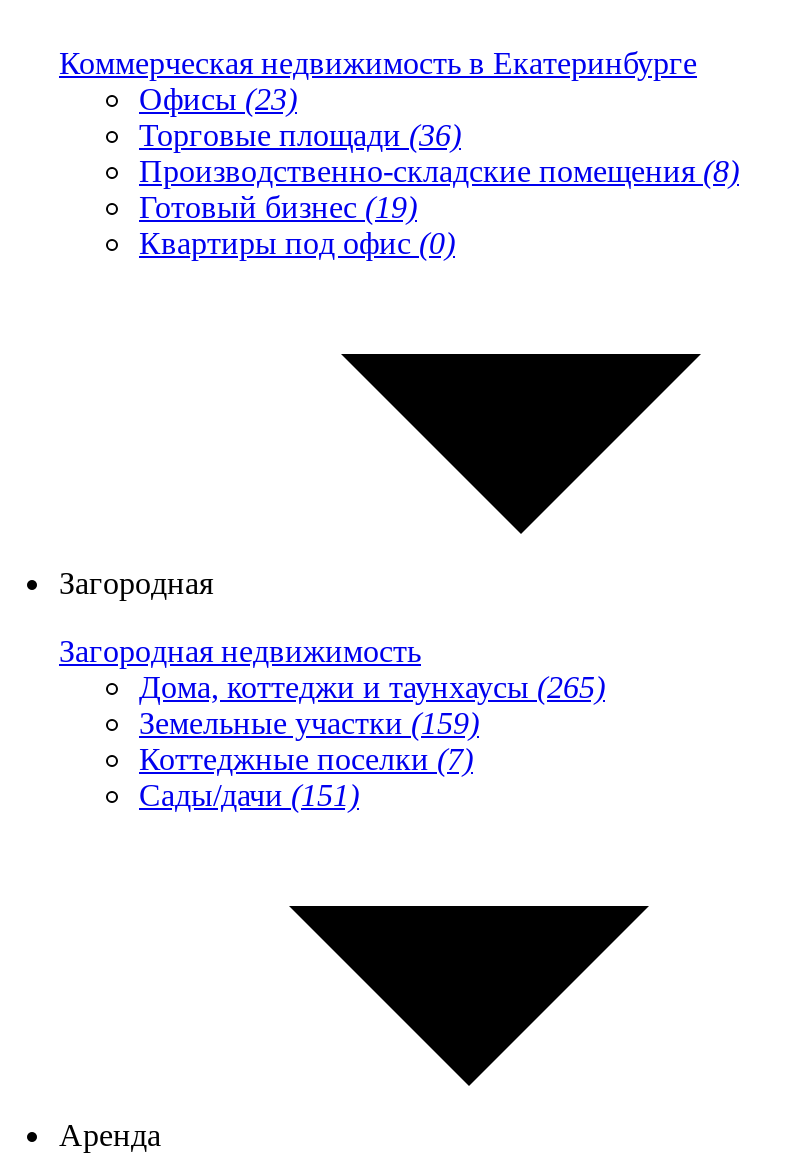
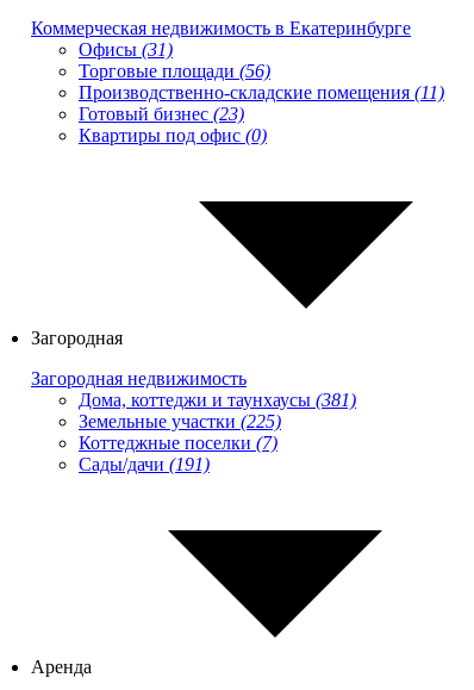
- Офисы (23)
+ Офисы (31)

- Торговые площади (36)
+ Торговые площади (56)

- Производственно-складские помещения (8)
+ Производственно-складские помещения (11)

- Готовый бизнес (19)
+ Готовый бизнес (23)

- Дома, коттеджи и таунхаусы (265)
+ Дома, коттеджи и таунхаусы (381)

- Земельные участки (159)
+ Земельные участки (225)

- Сады/дачи (151)
+ Сады/дачи (191)
